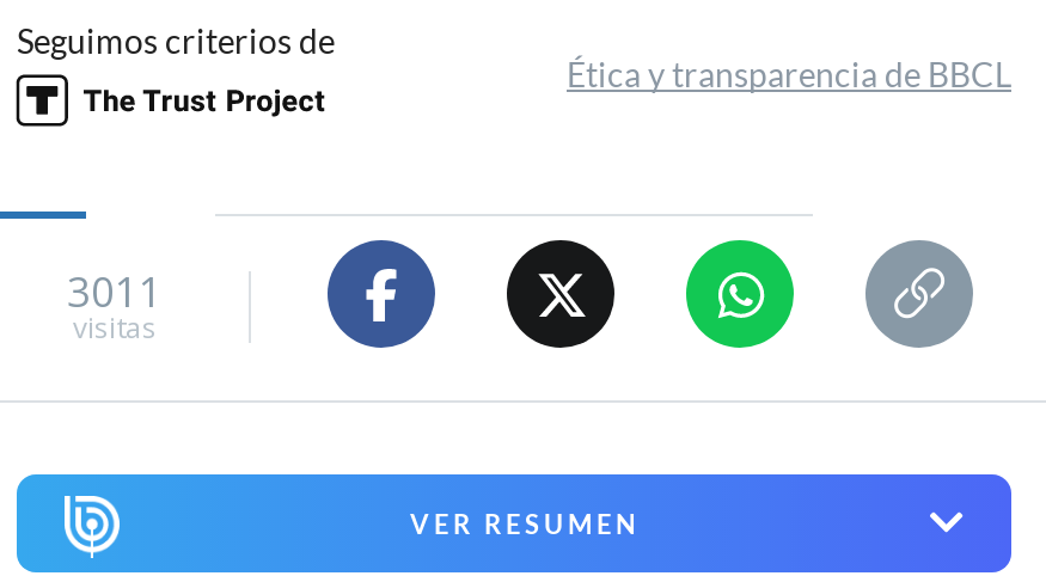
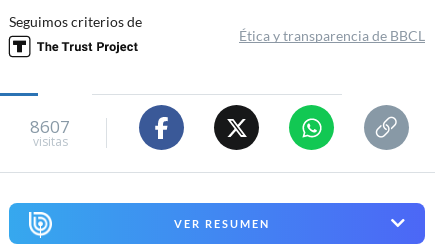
- 3011
+ 8607
